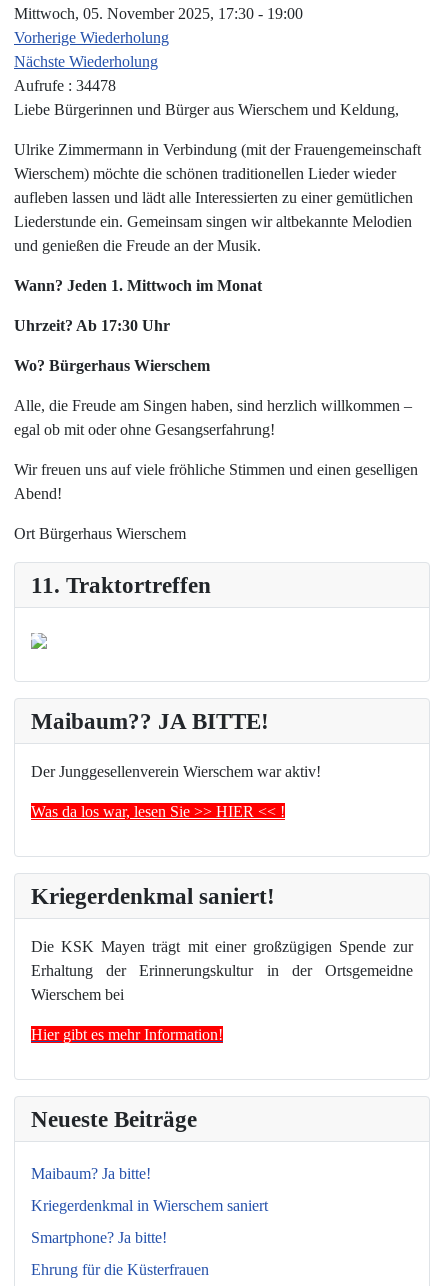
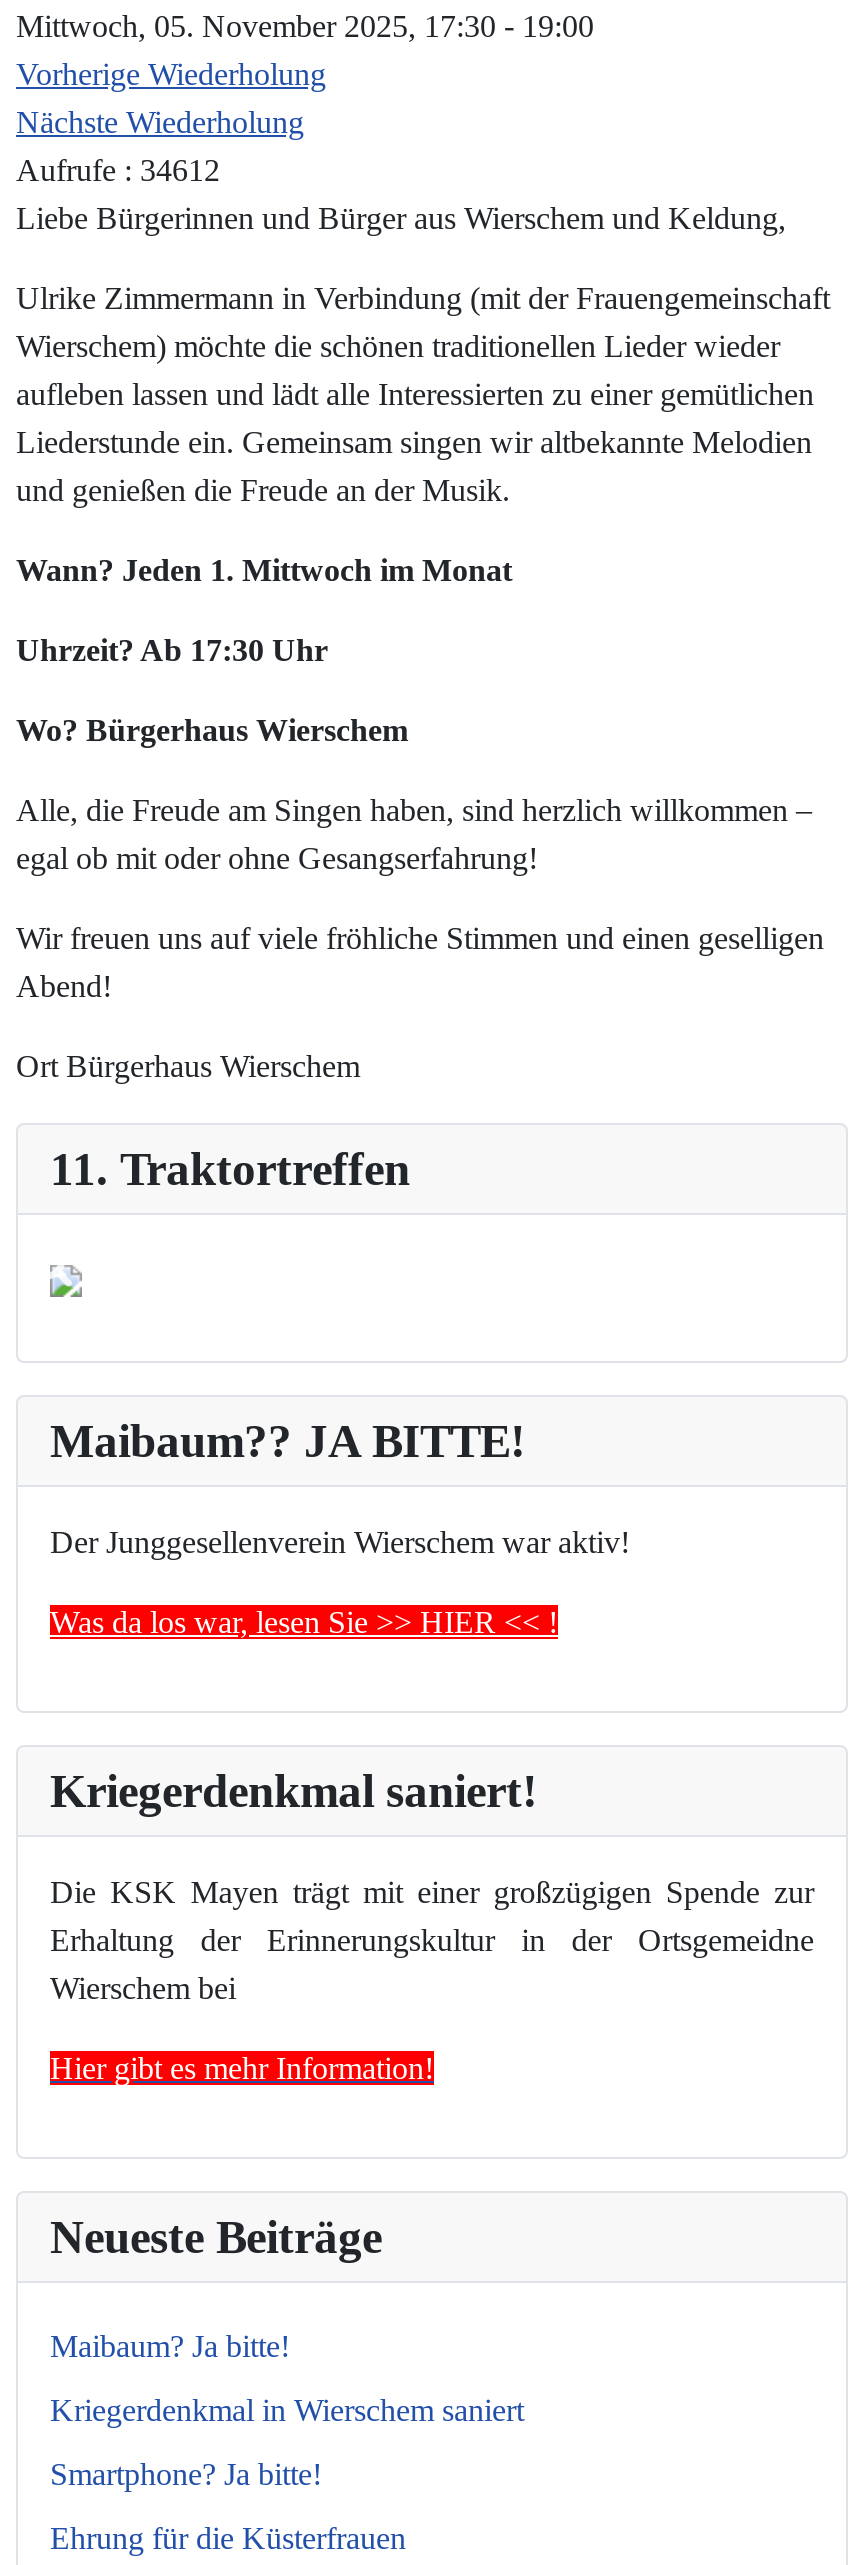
- Aufrufe: 34478
+ Aufrufe: 34612
